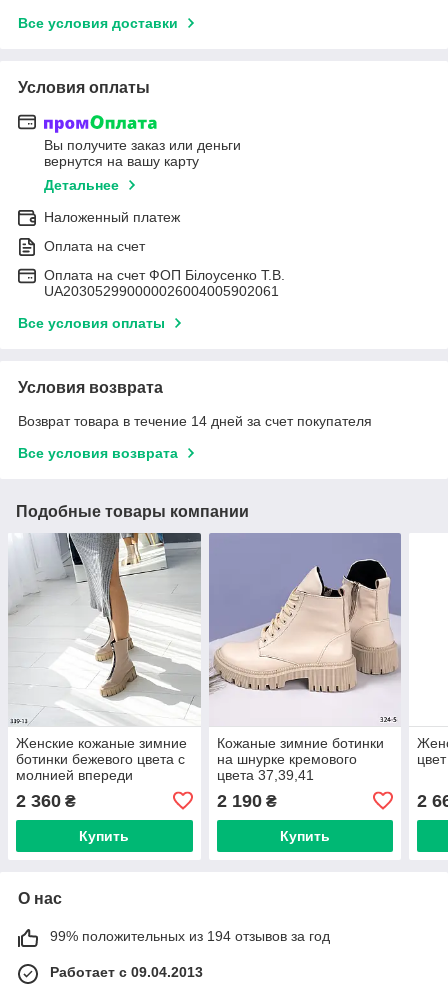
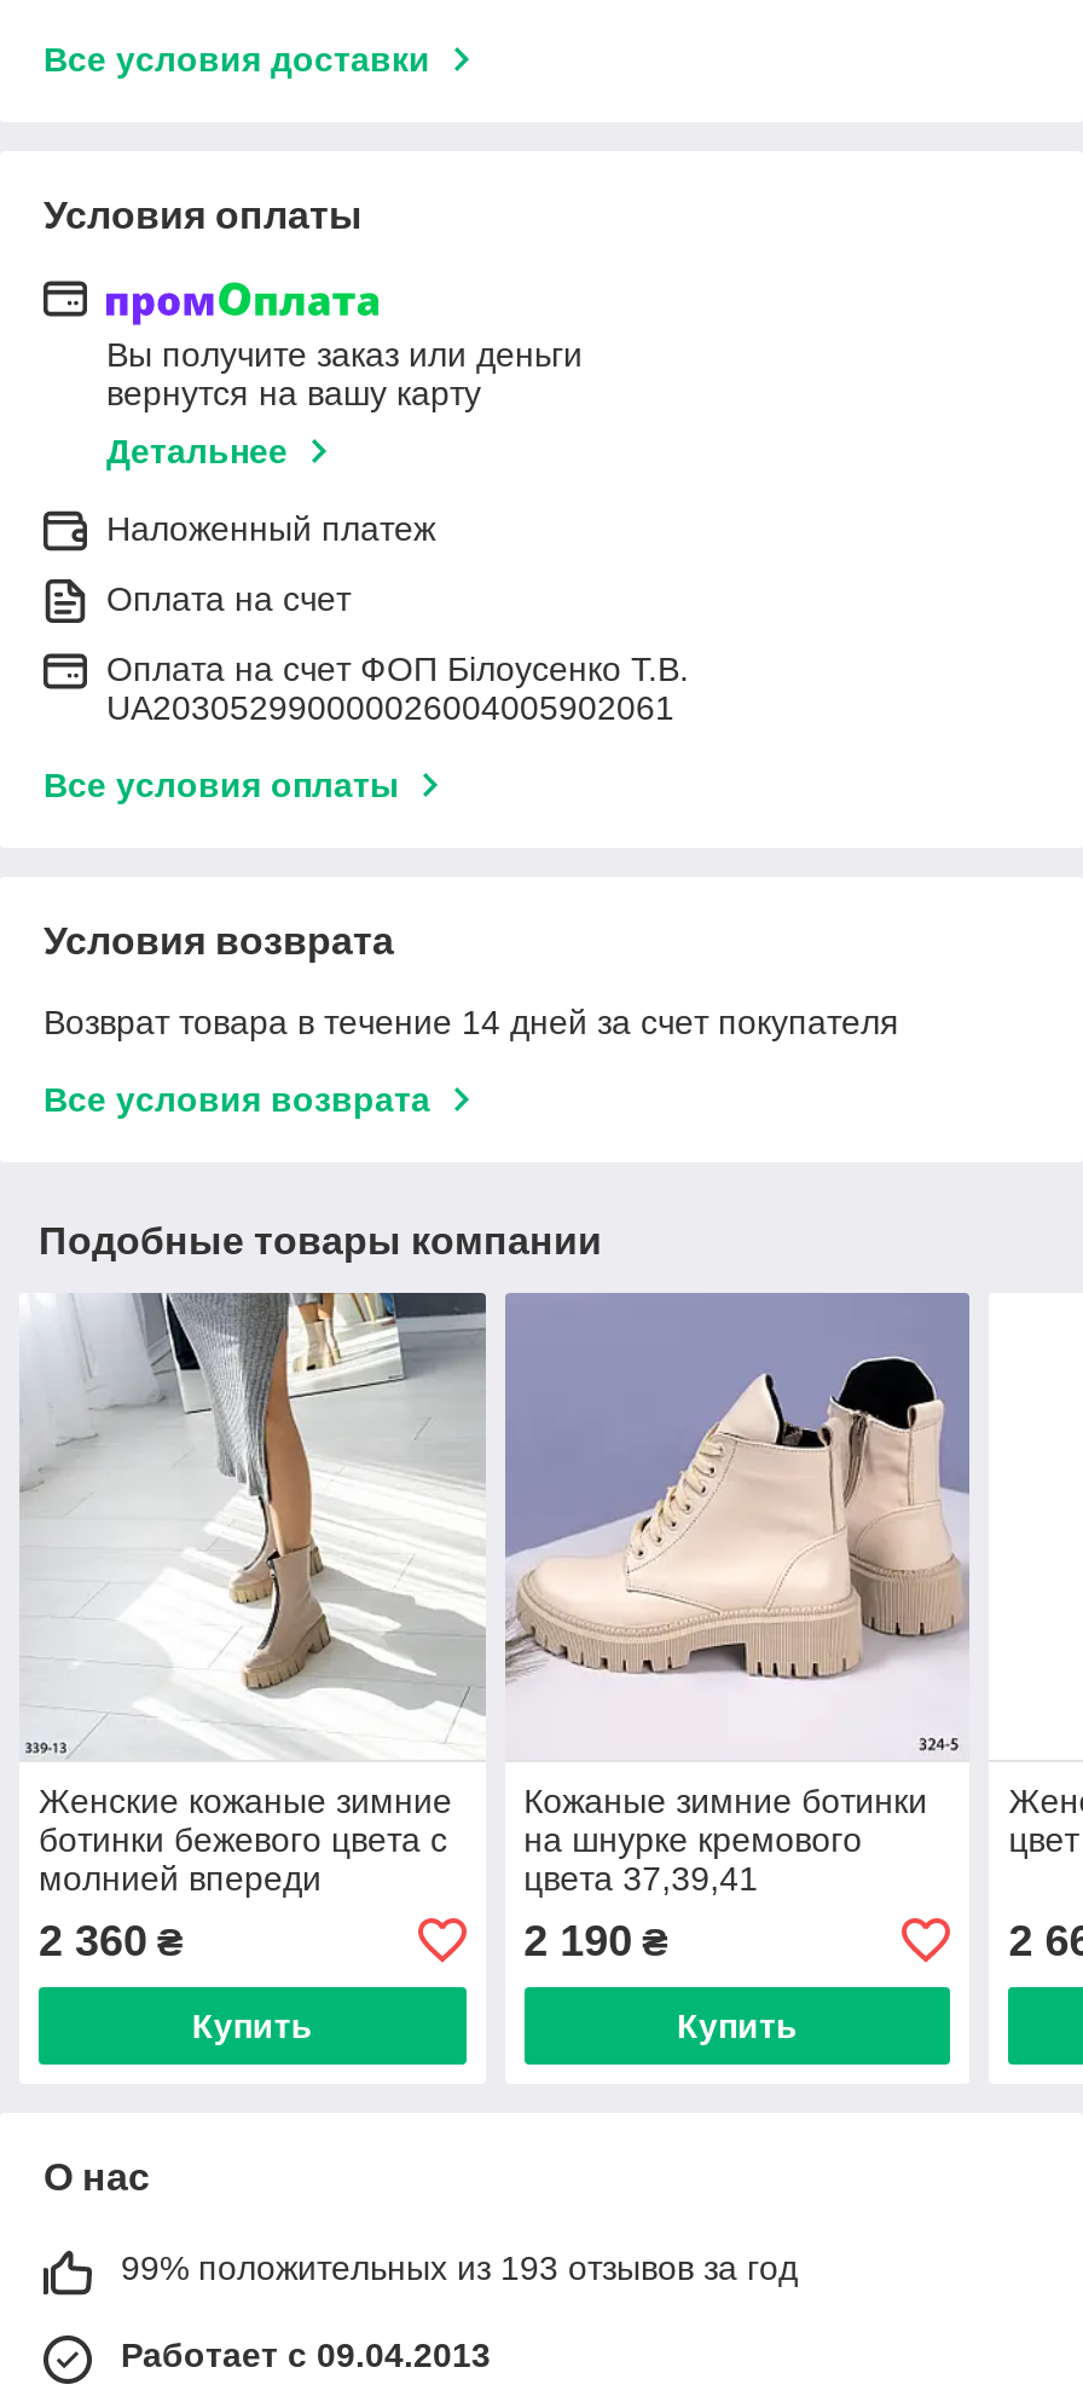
- 99% положительных из 194 отзывов за год
+ 99% положительных из 193 отзывов за год
